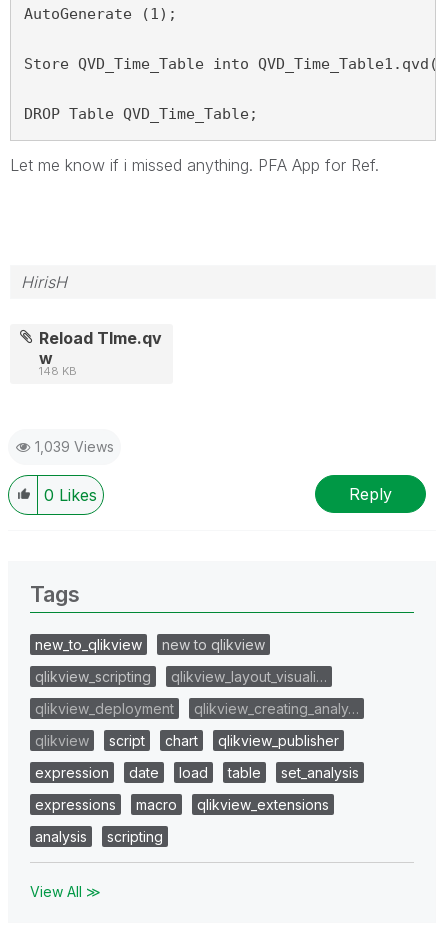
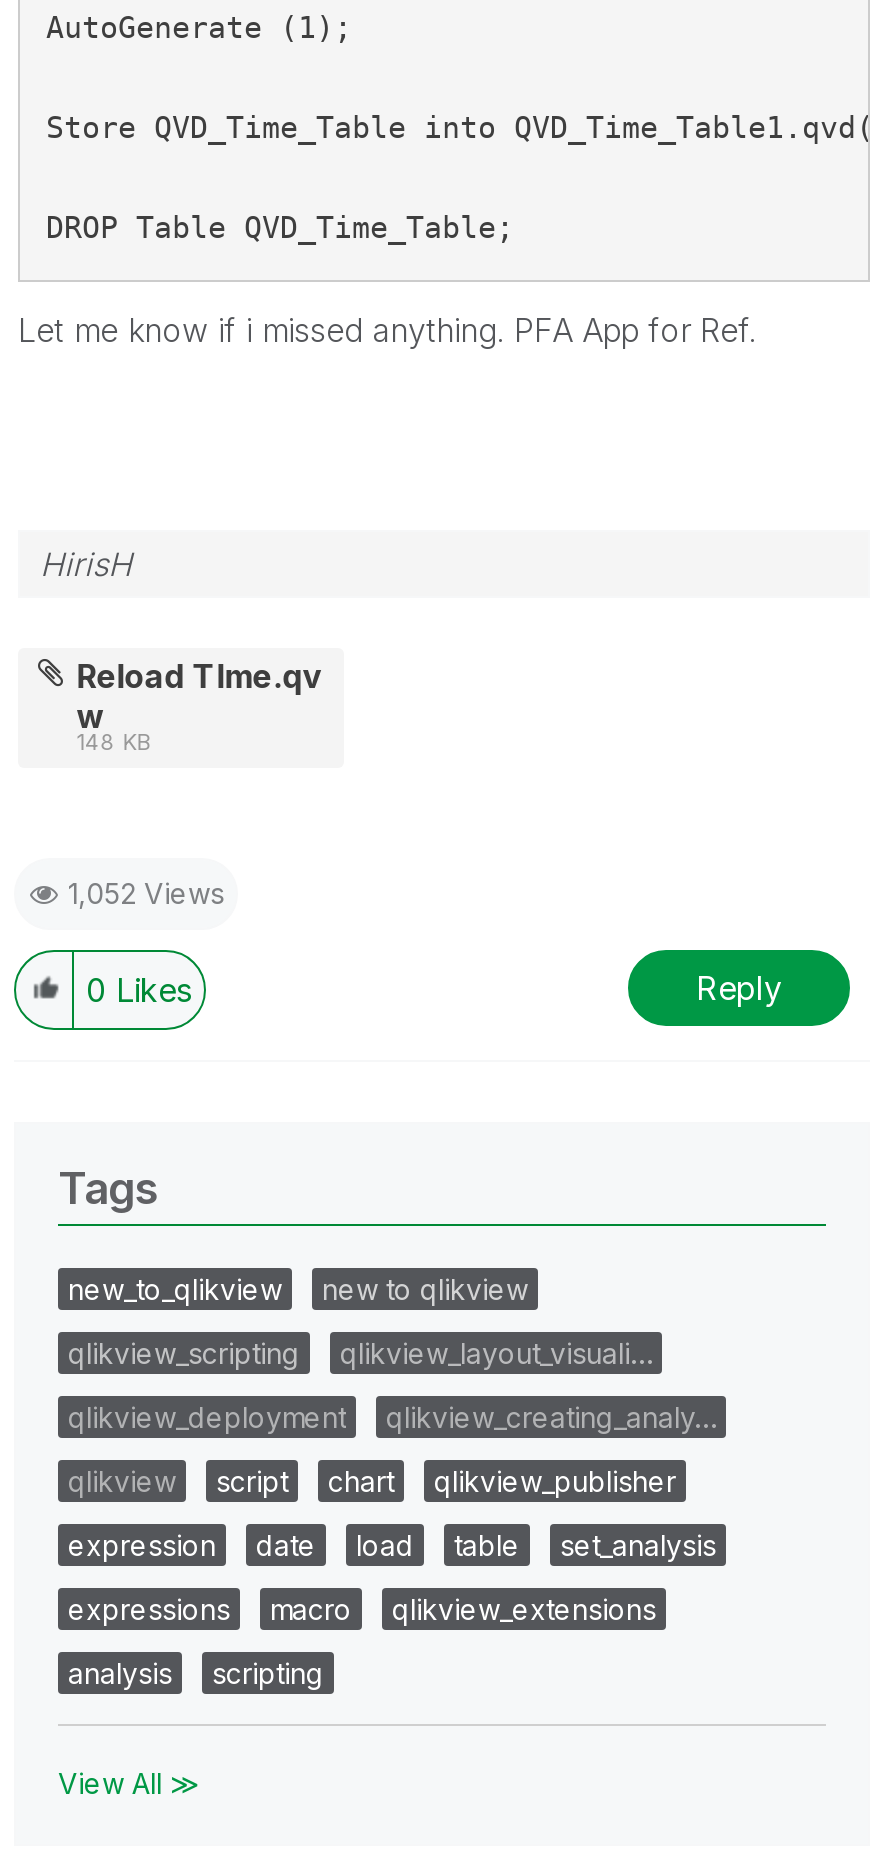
- 1,039 Views
+ 1,052 Views
